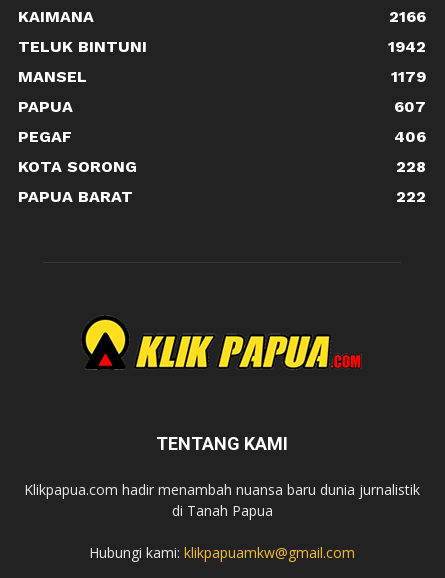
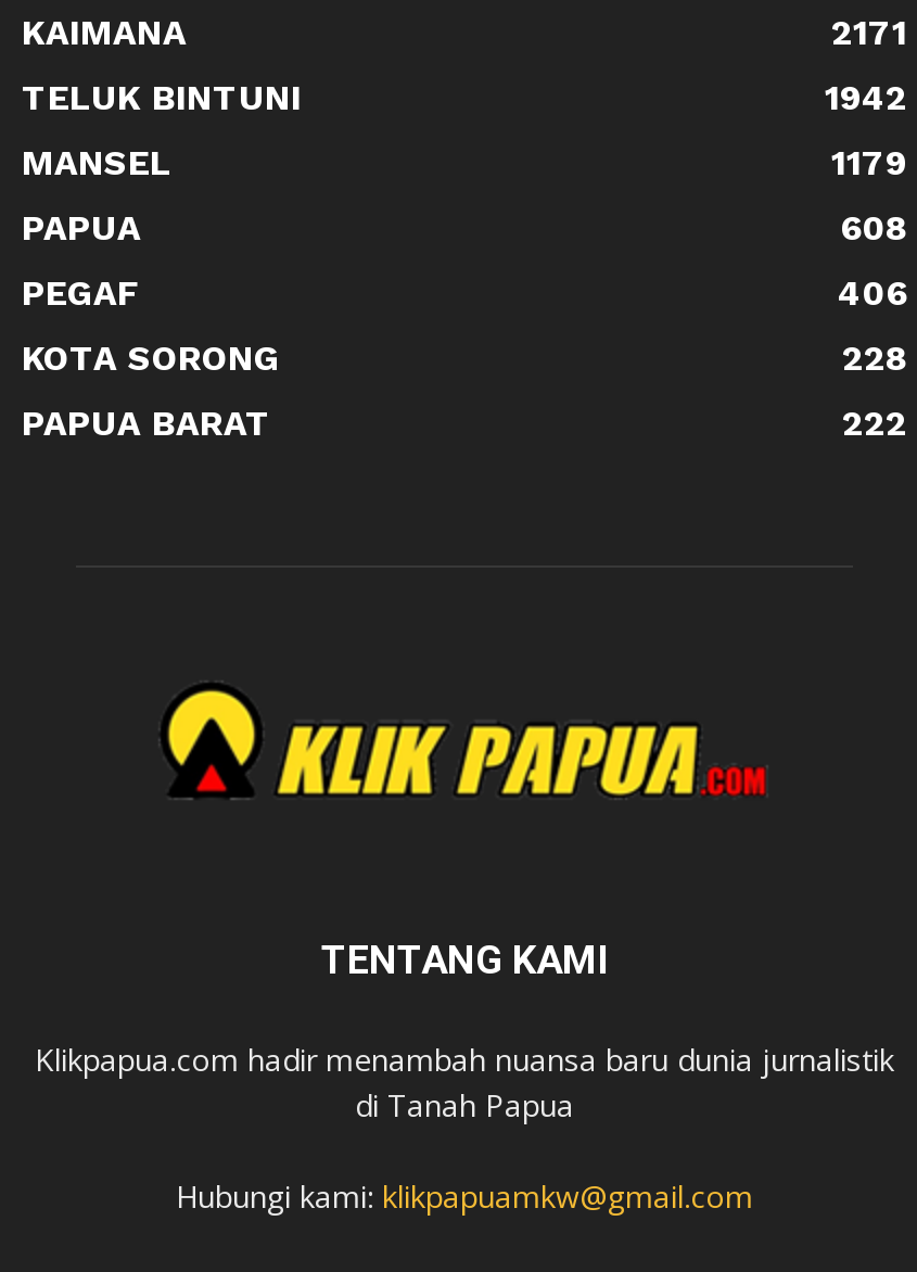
- 2166
+ 2171

- 607
+ 608
